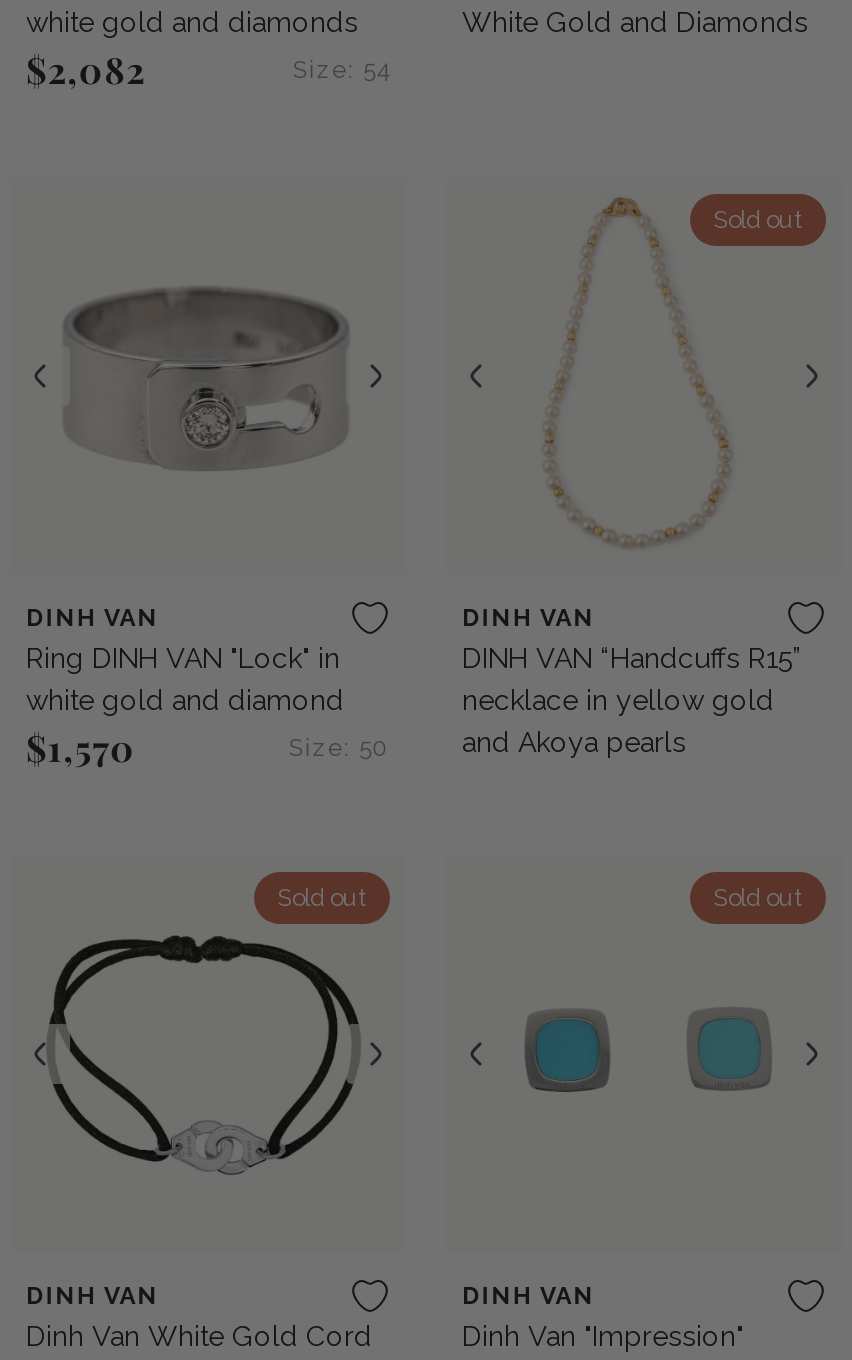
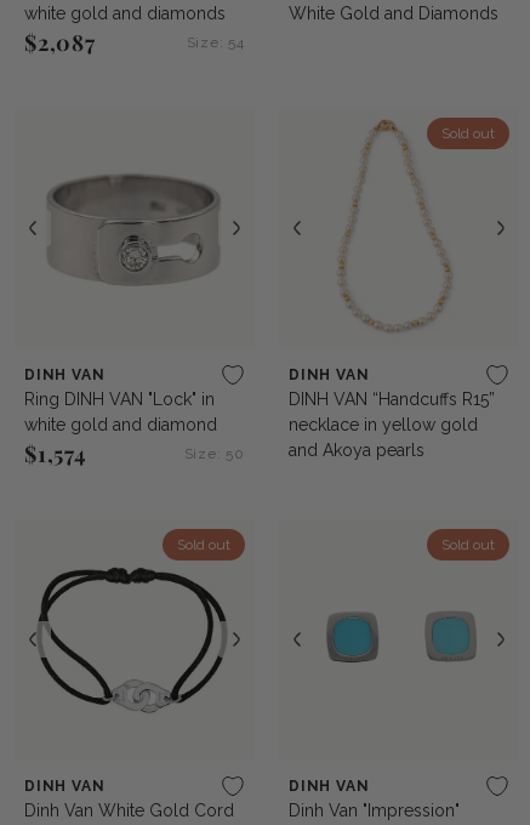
- $2,082
+ $2,087

- $1,570
+ $1,574
